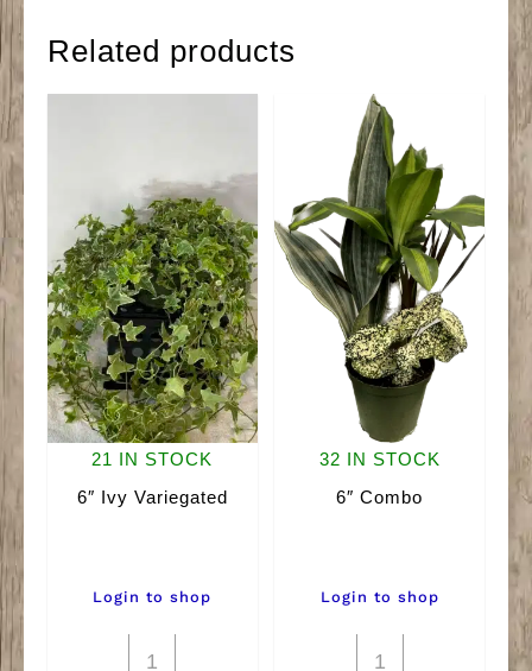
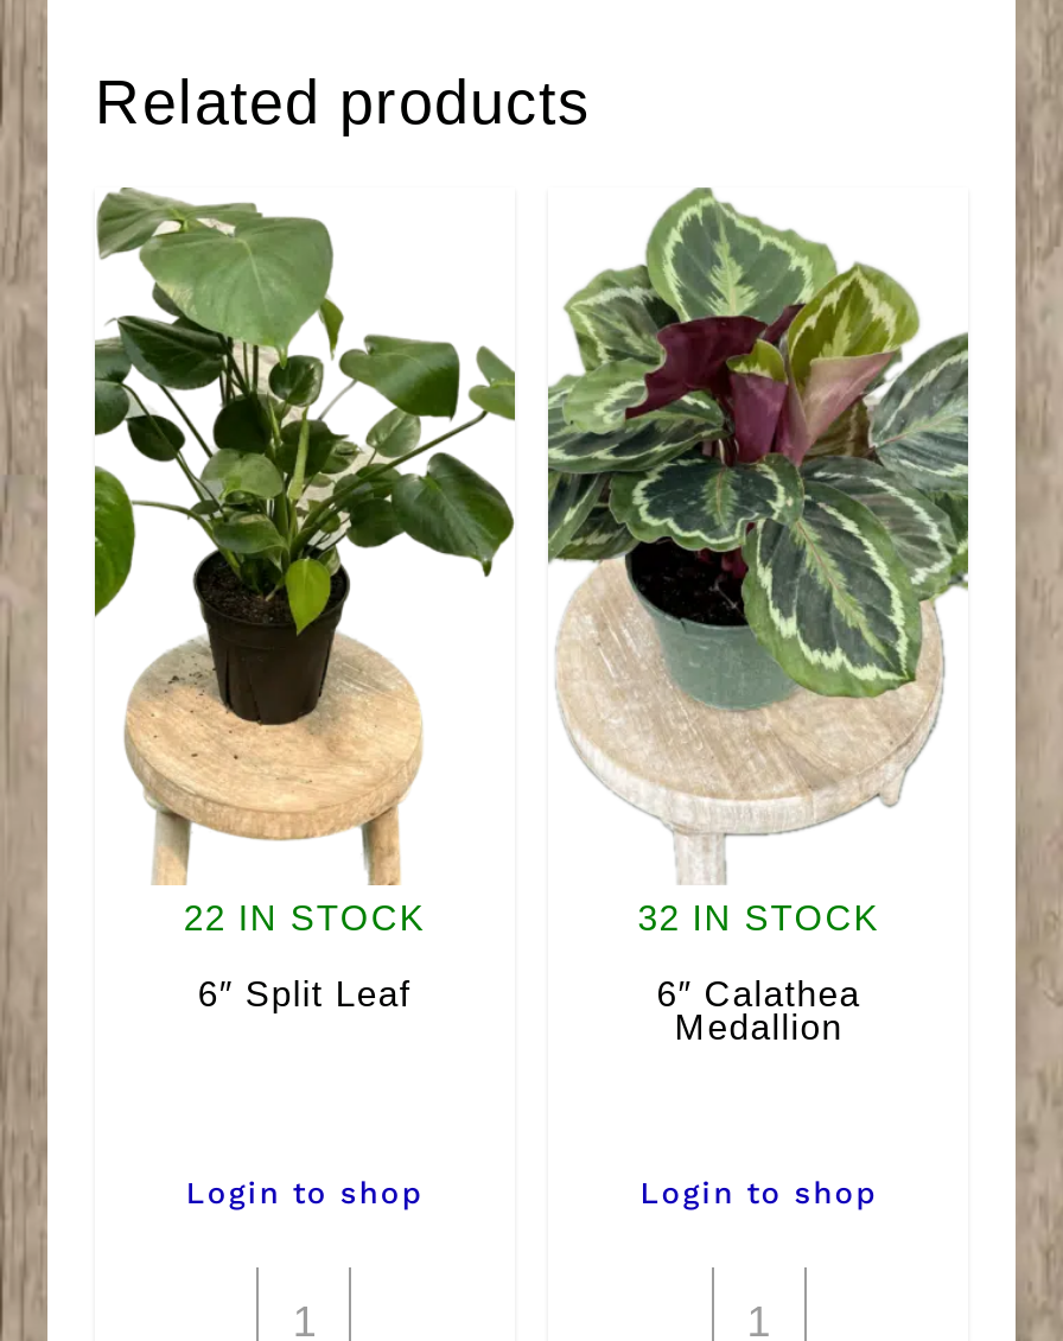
- [image]
- 21 IN STOCK
+ [image]
+ 22 IN STOCK

- [image]
- 6″ Combo
+ [image]
+ 6″ Calathea
+ Medallion

- 6″ Ivy Variegated
+ 6″ Split Leaf
